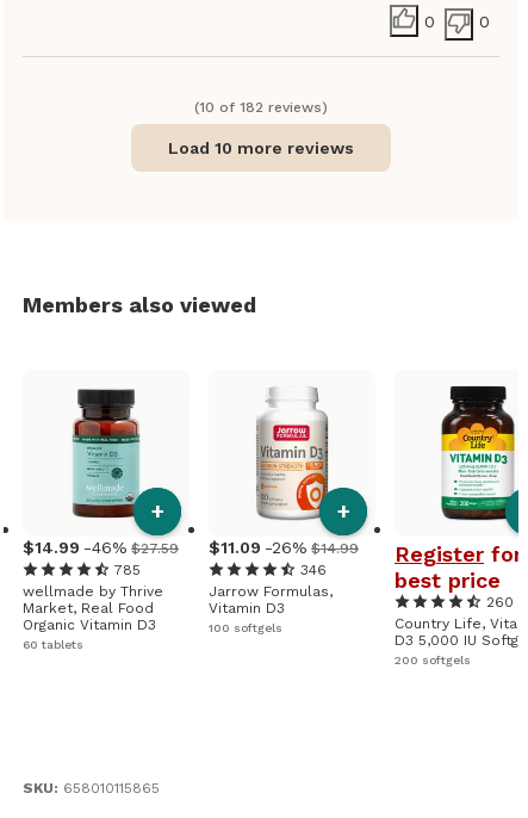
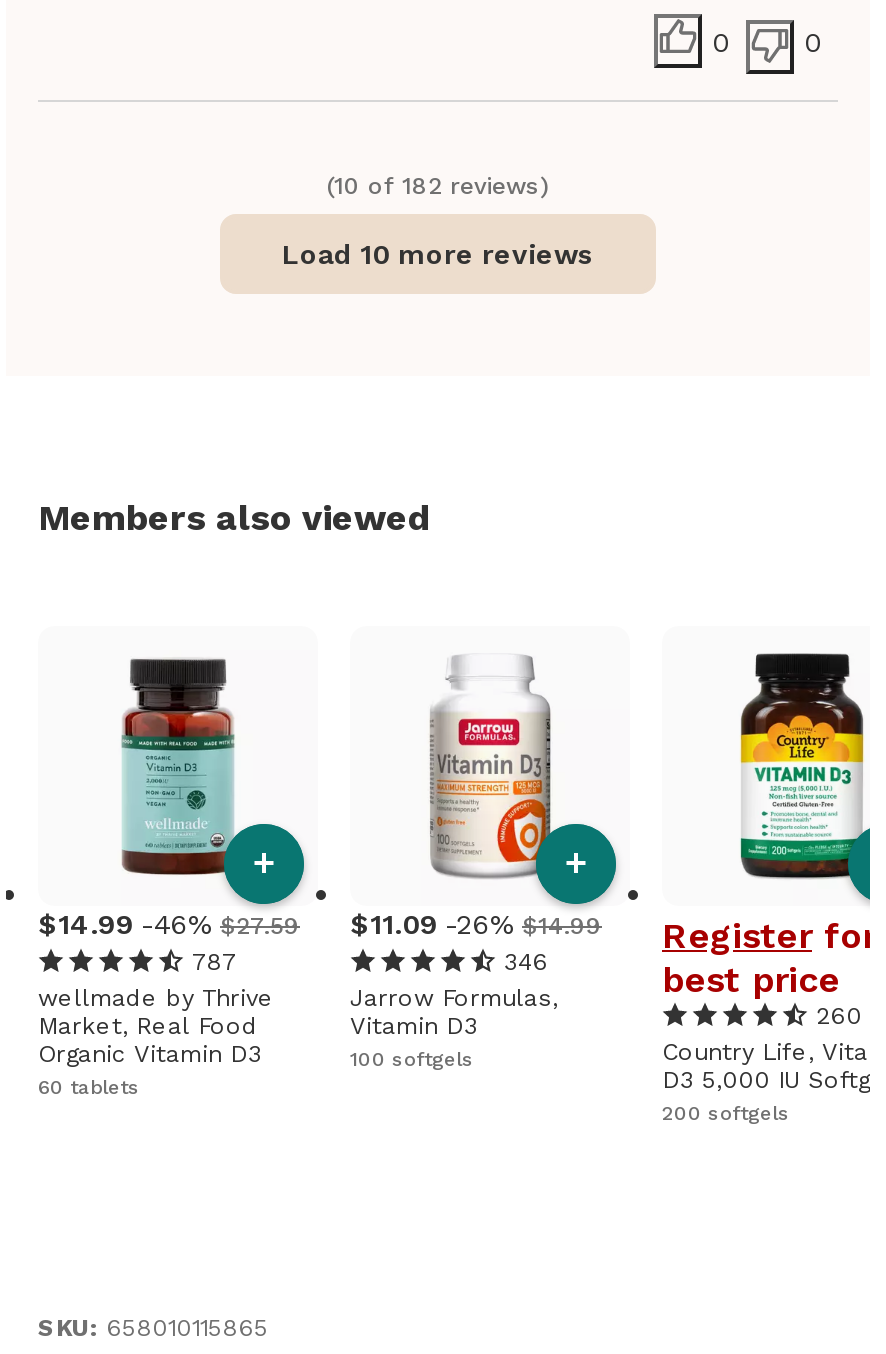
- 785
+ 787
